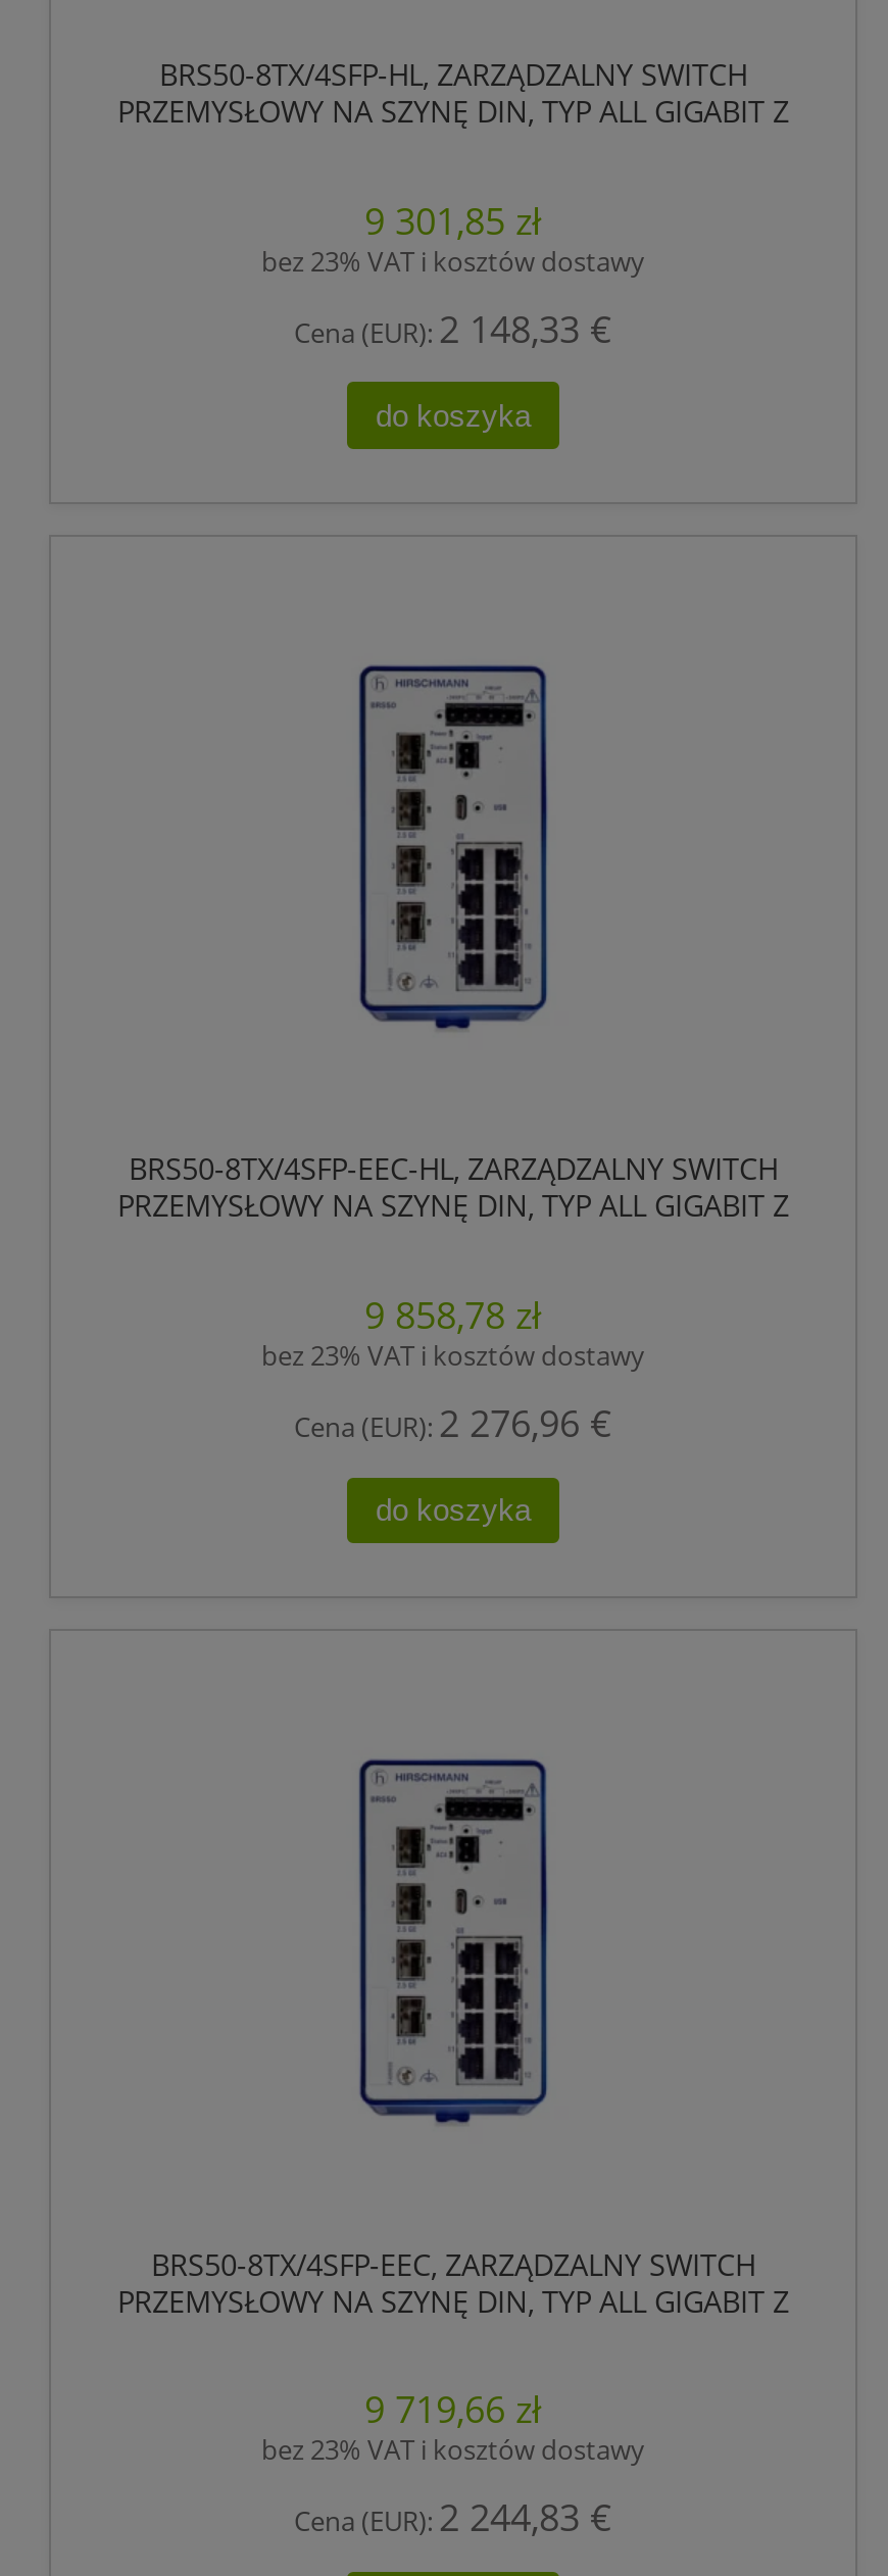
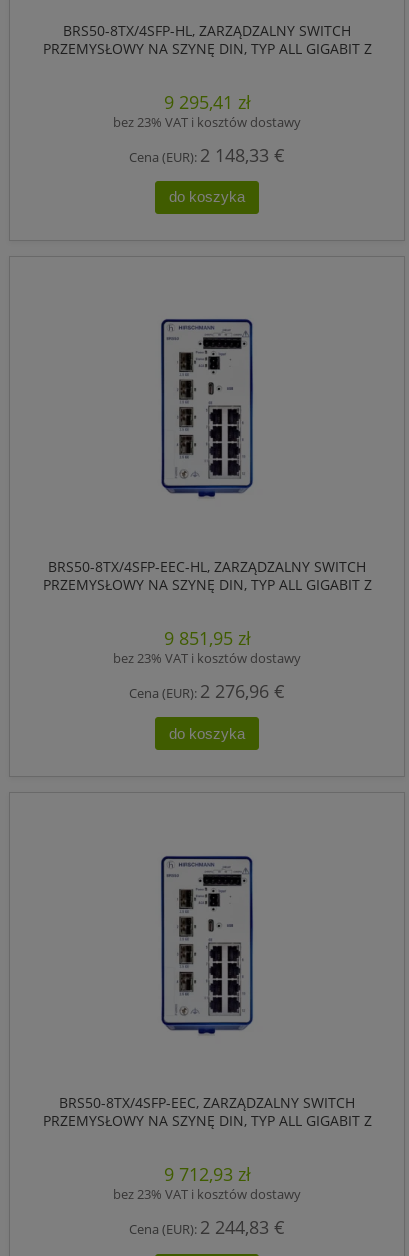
- 9 301,85 zł
+ 9 295,41 zł

- 9 858,78 zł
+ 9 851,95 zł

- 9 719,66 zł
+ 9 712,93 zł
